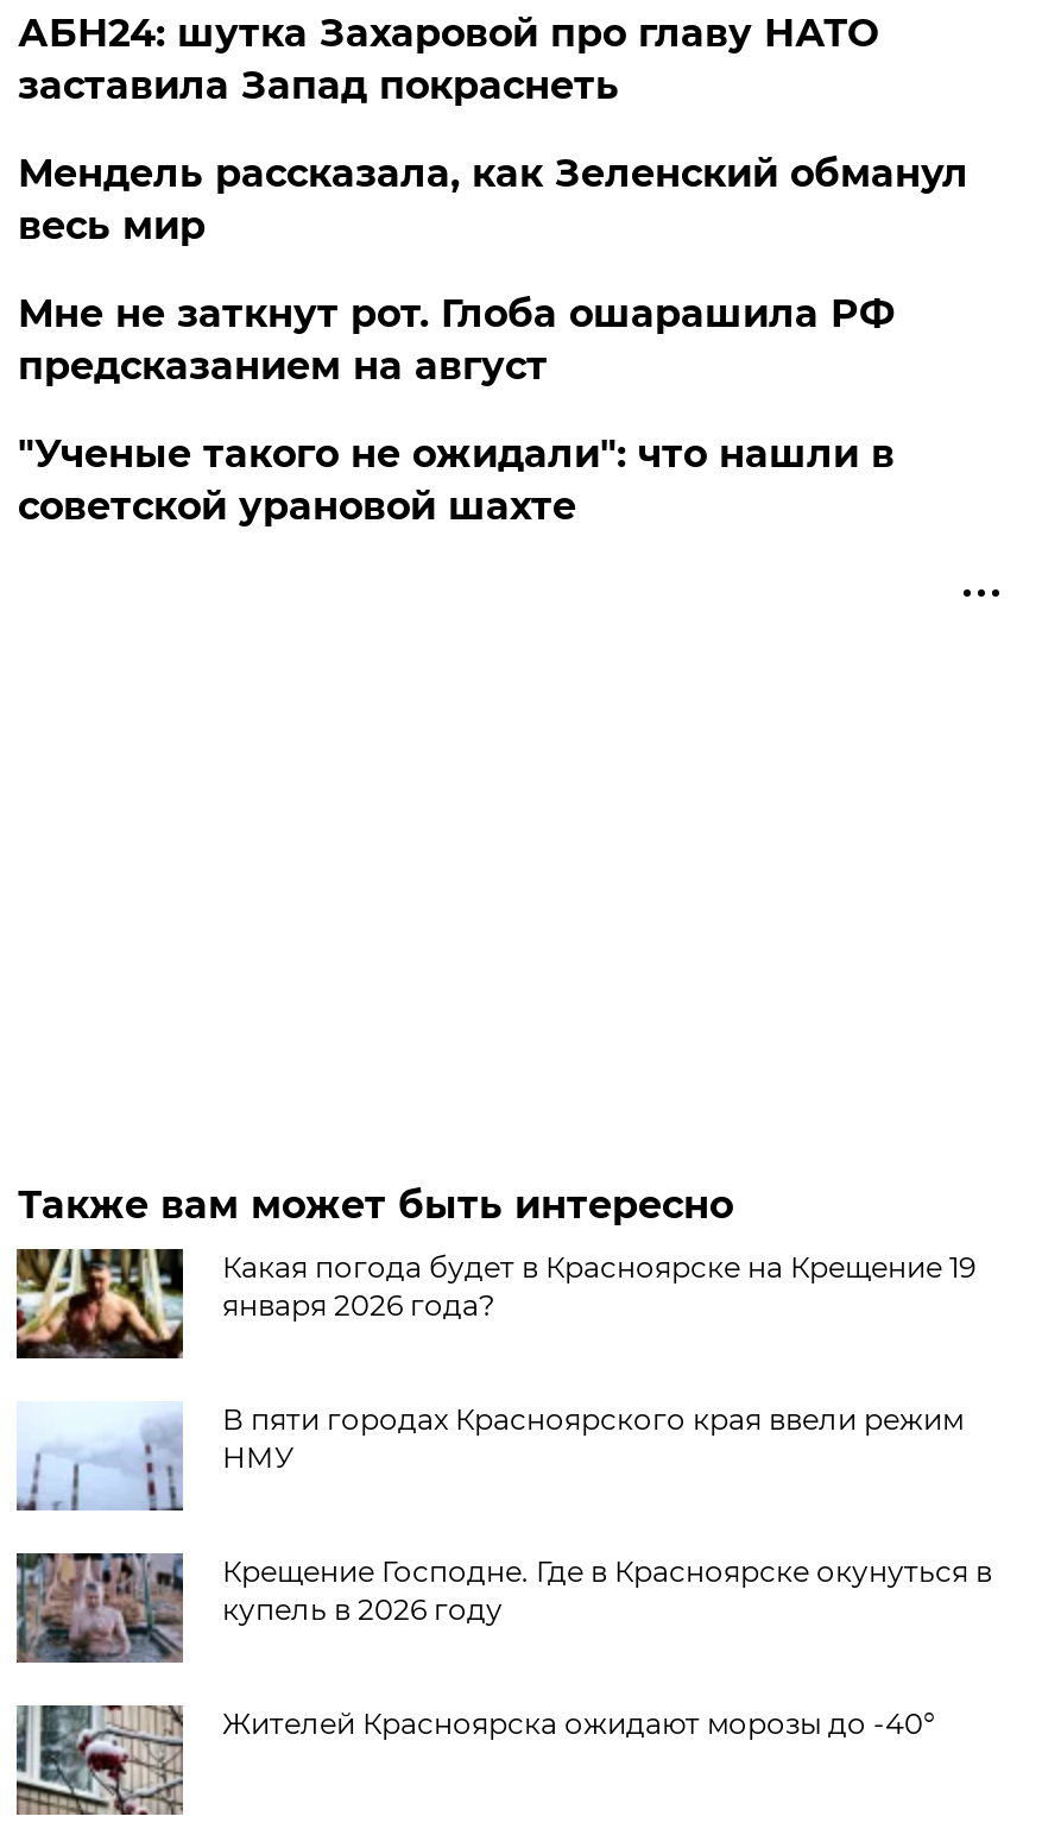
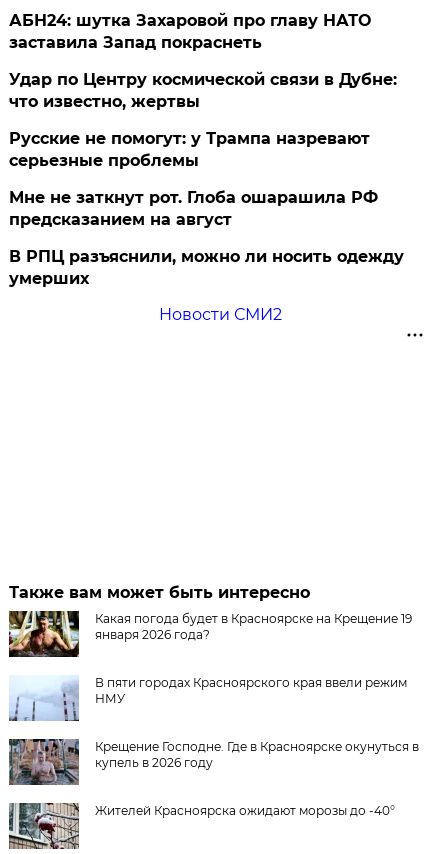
- Мендель рассказала, как Зеленский обманул
- весь мир
+ Удар по Центру космической связи в Дубне:
+ что известно, жертвы
+ Русские не помогут: у Трампа назревают
+ серьезные проблемы

- "Ученые такого не ожидали": что нашли в
- советской урановой шахте
+ В РПЦ разъяснили, можно ли носить одежду
+ умерших
+ Новости СМИ2
